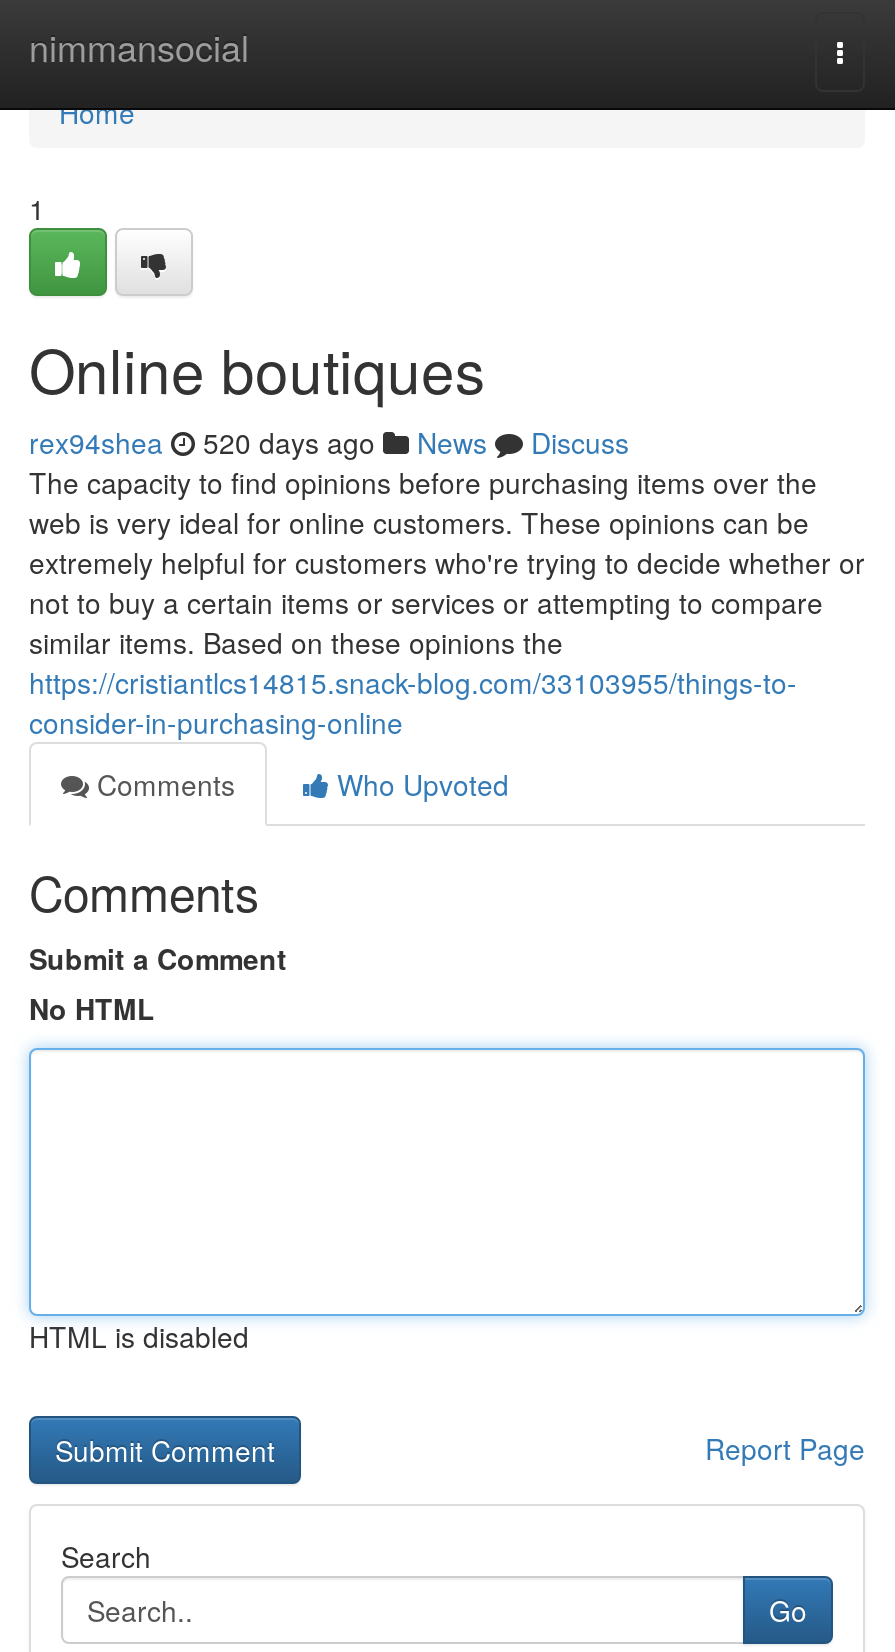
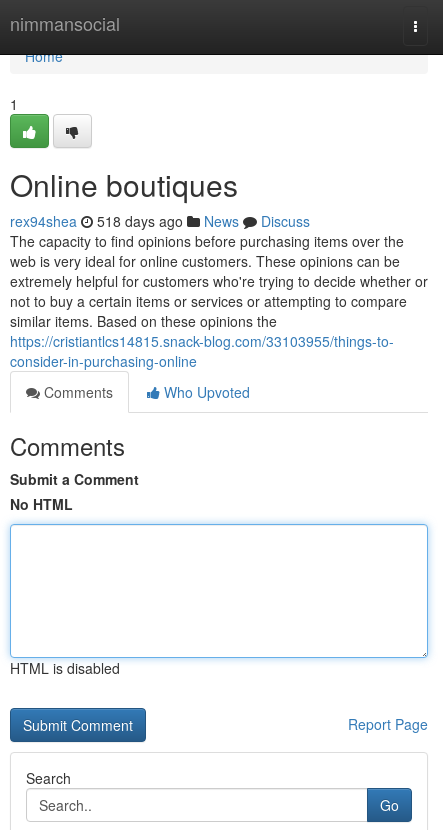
- rex94shea 520 days ago News Discuss
+ rex94shea 518 days ago News Discuss
